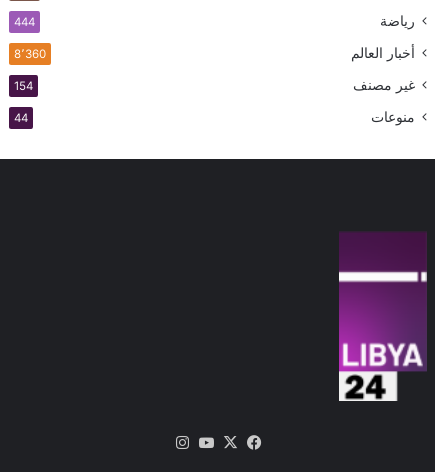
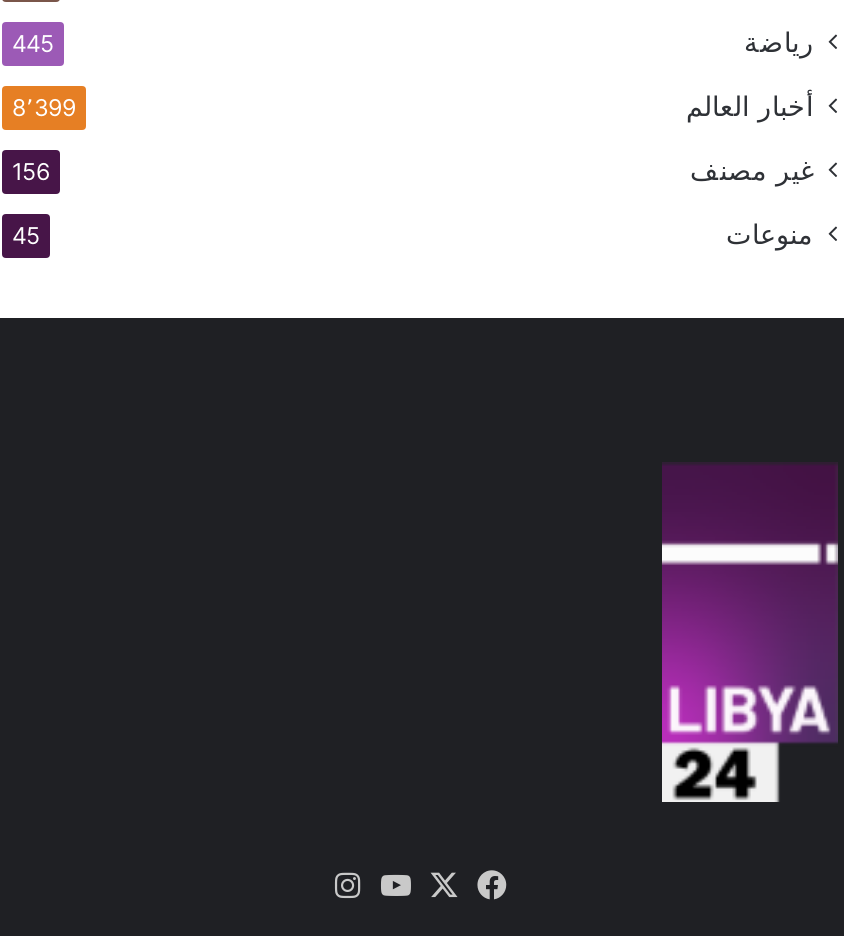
- 444
+ 445

- 8٬360
+ 8٬399

- 154
+ 156

- 44
+ 45
